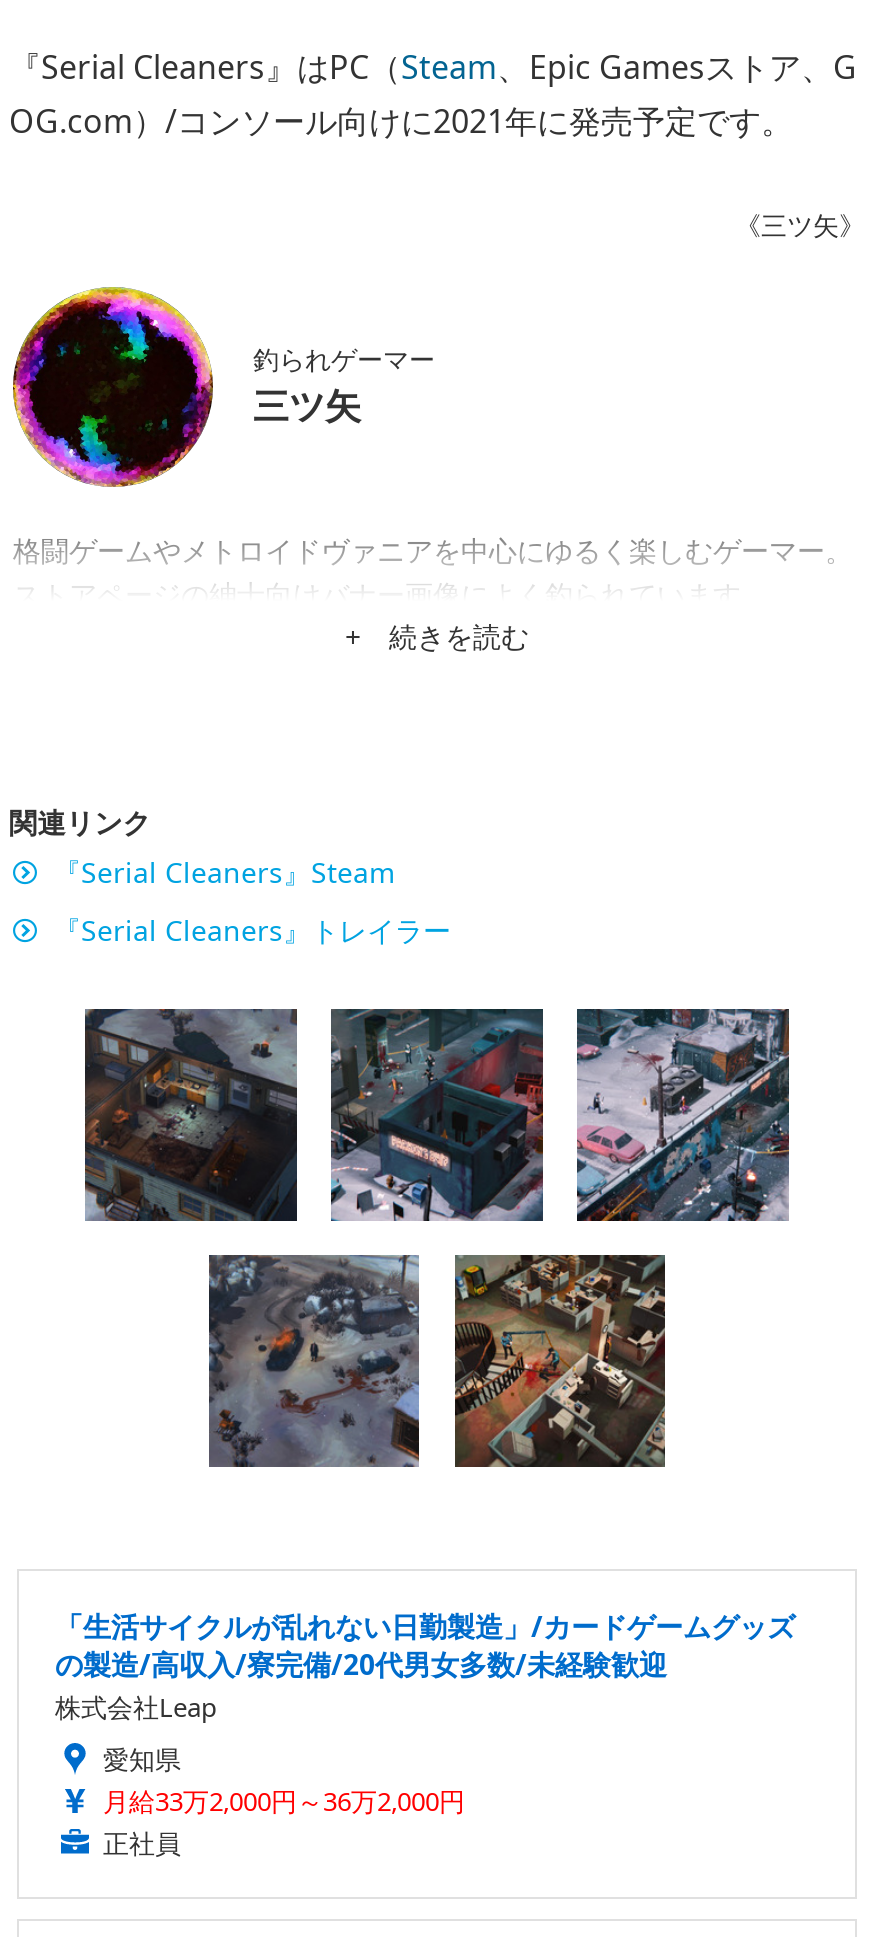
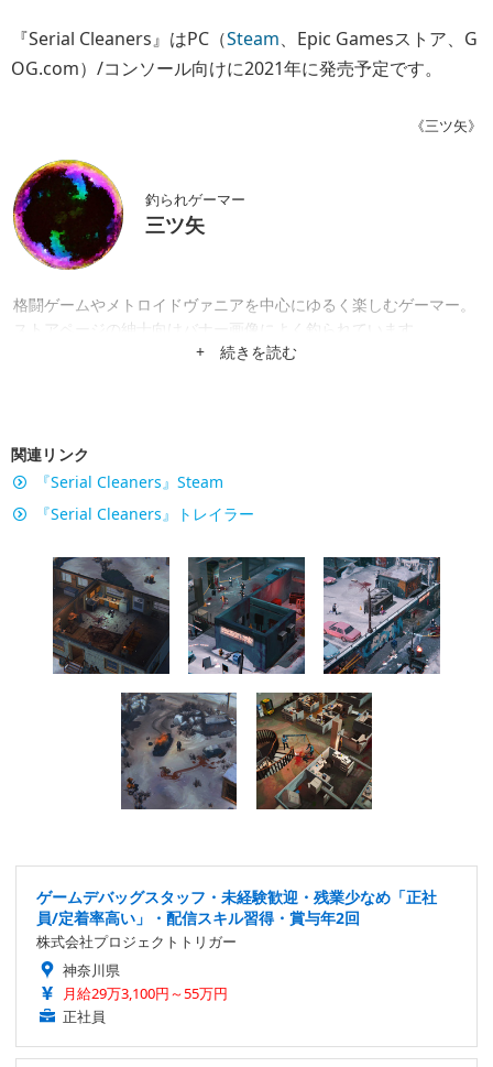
- 「生活サイクルが乱れない日勤製造」/カードゲームグッズ
- の製造/高収入/寮完備/20代男女多数/未経験歓迎
- 株式会社Leap
- 愛知県
- 月給33万2,000円～36万2,000円
+ ゲームデバッグスタッフ・未経験歓迎・残業少なめ「正社
+ 員/定着率高い」・配信スキル習得・賞与年2回
+ 株式会社プロジェクトトリガー
+ 神奈川県
+ 月給29万3,100円～55万円
